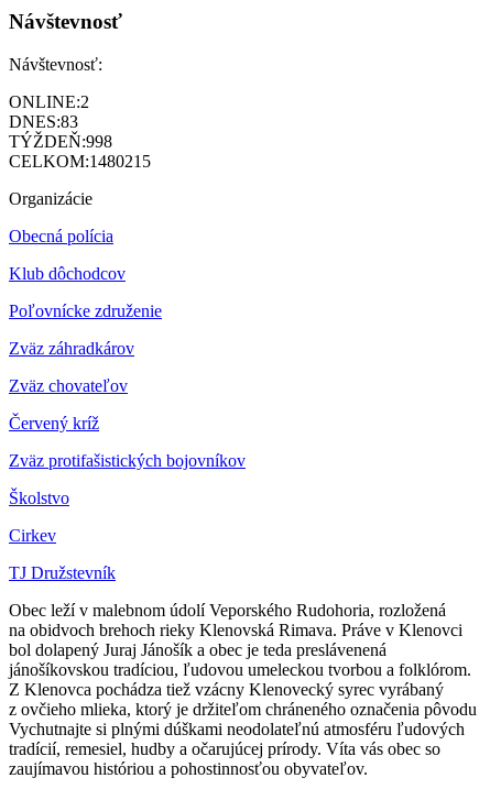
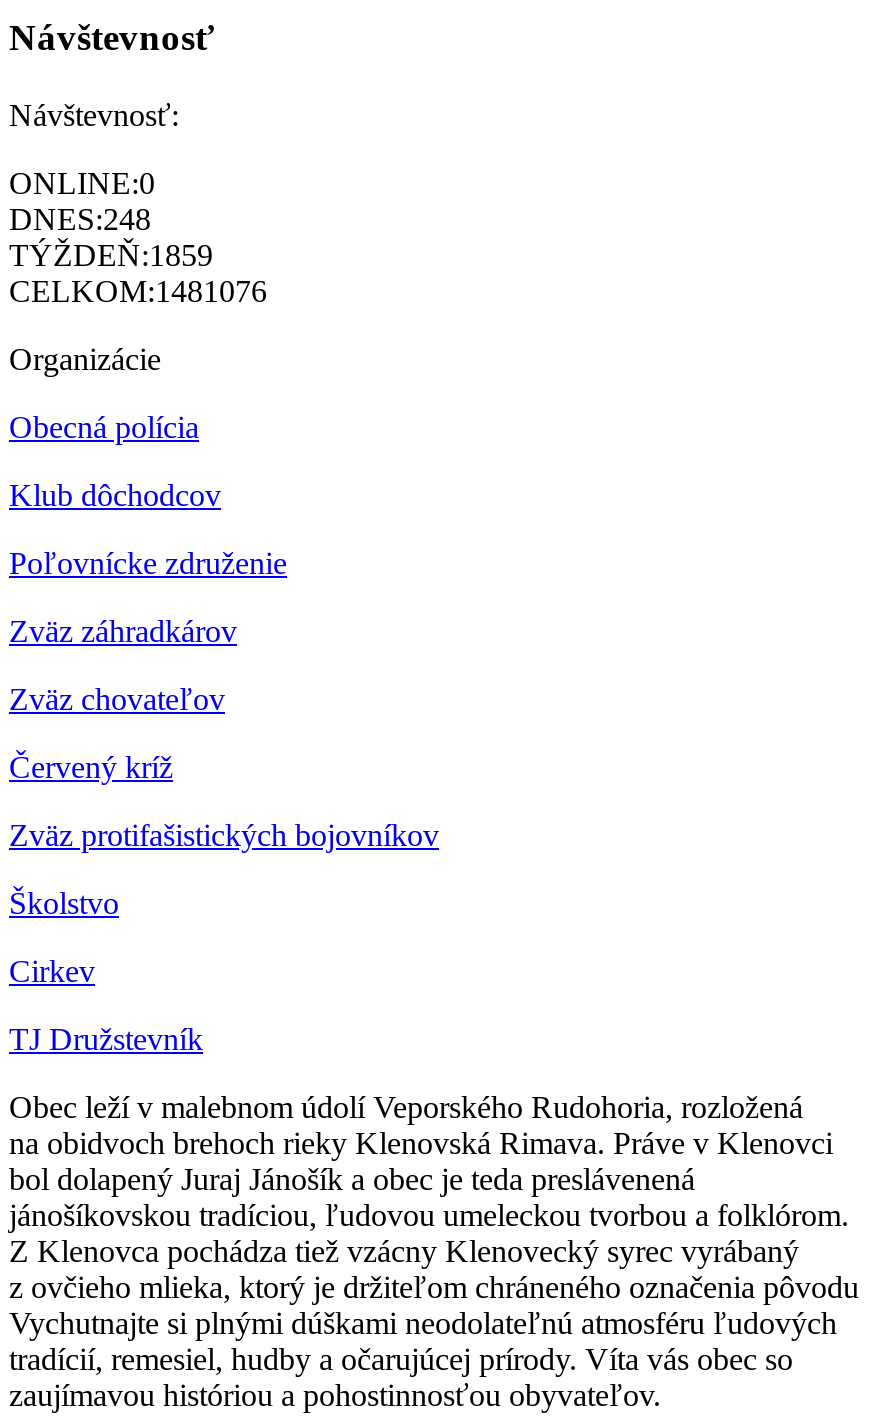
- ONLINE:2
+ ONLINE:0

- DNES:83
+ DNES:248

- TÝŽDEŇ:998
+ TÝŽDEŇ:1859

- CELKOM:1480215
+ CELKOM:1481076
